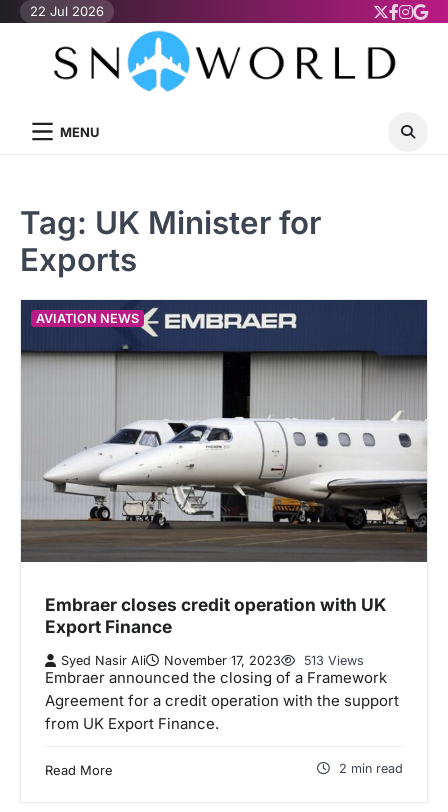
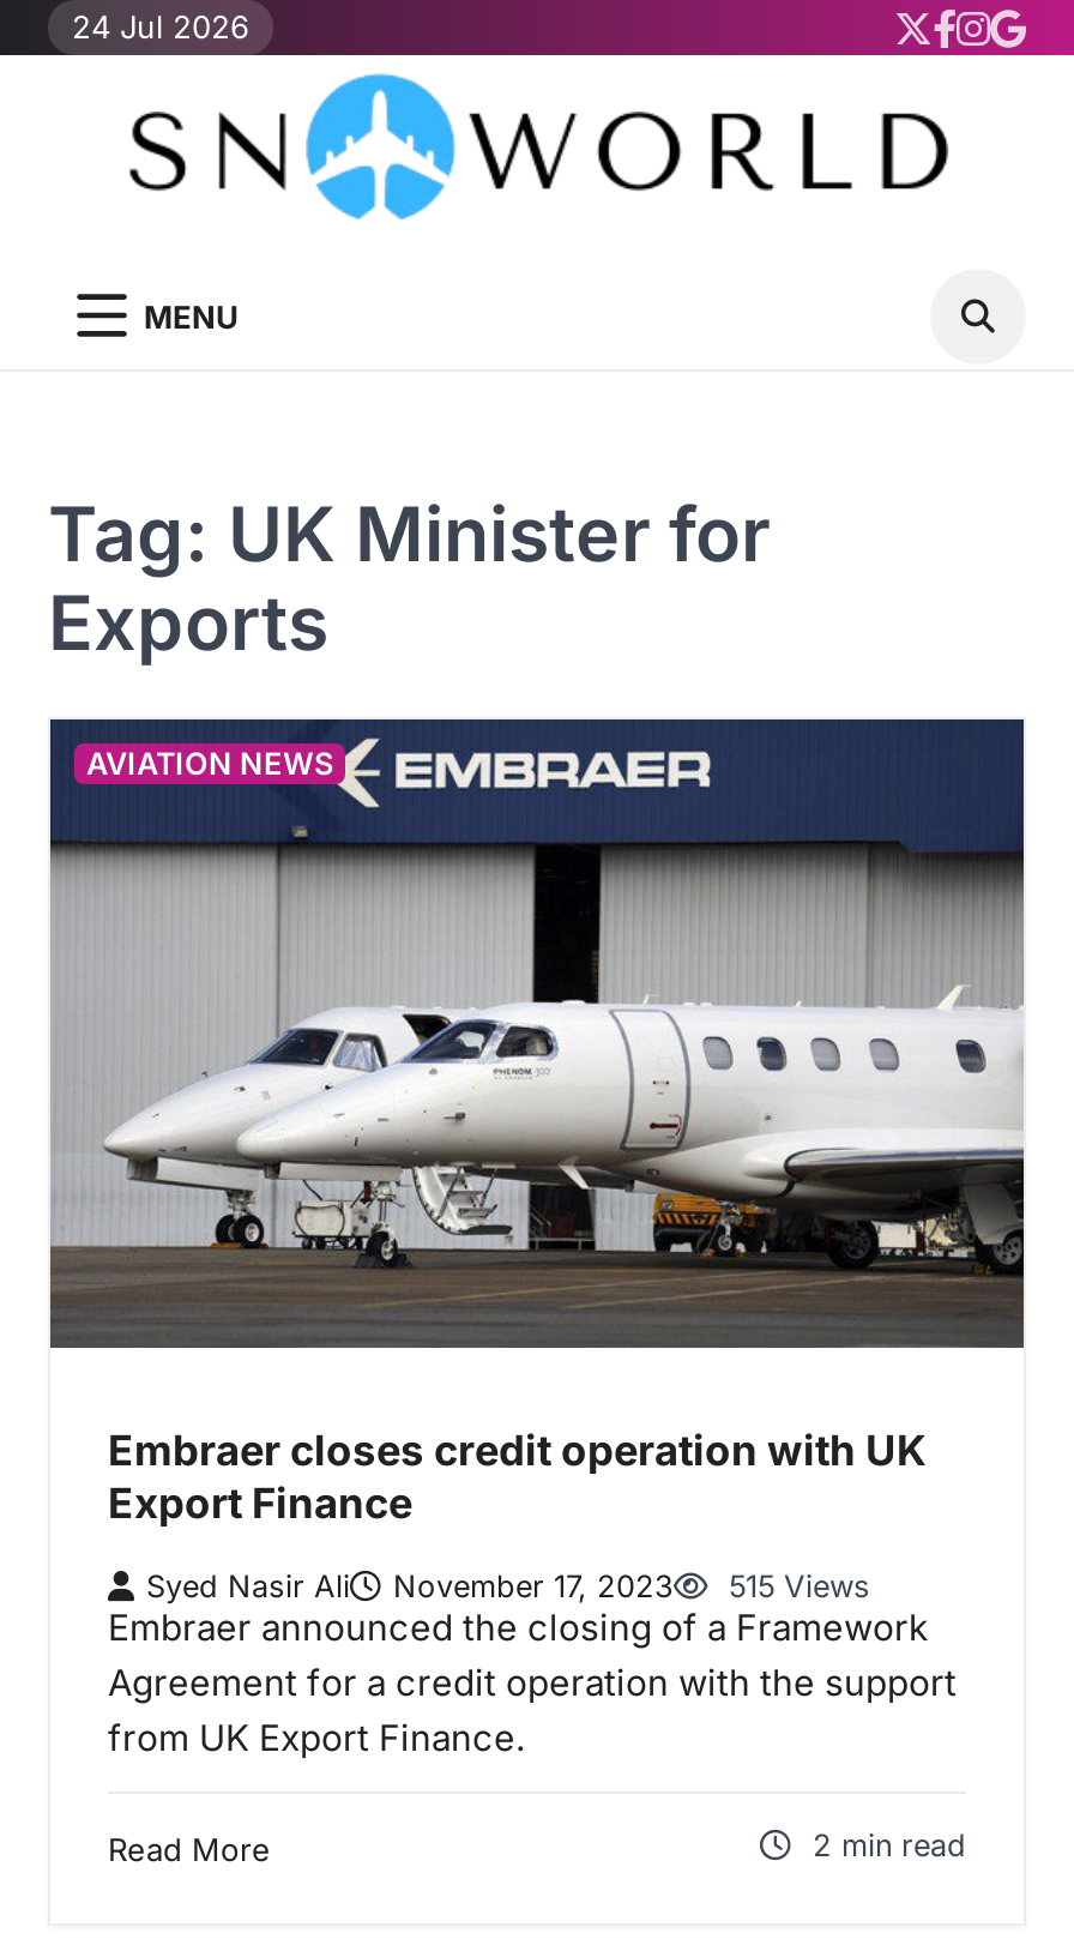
- 22 Jul 2026
+ 24 Jul 2026

- Syed Nasir Ali November 17, 2023 513 Views
+ Syed Nasir Ali November 17, 2023 515 Views
